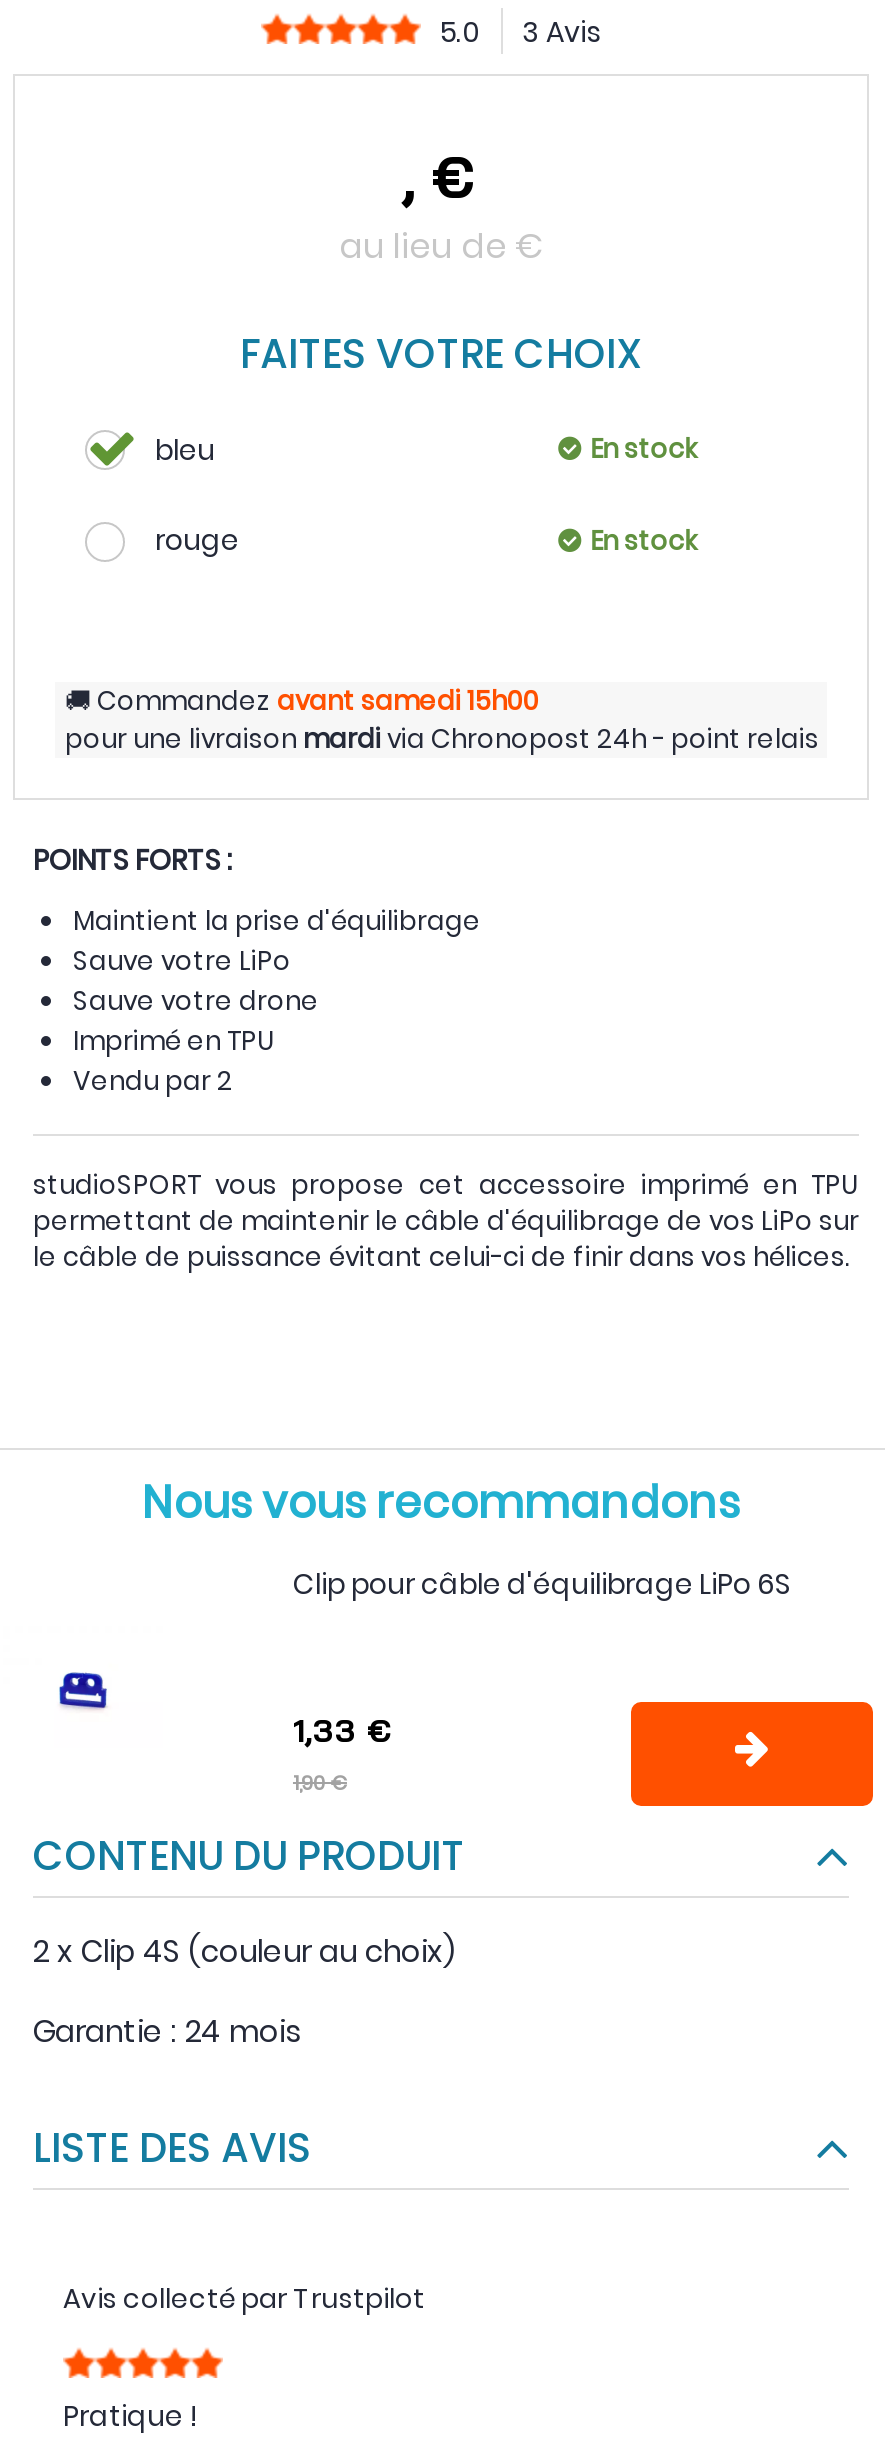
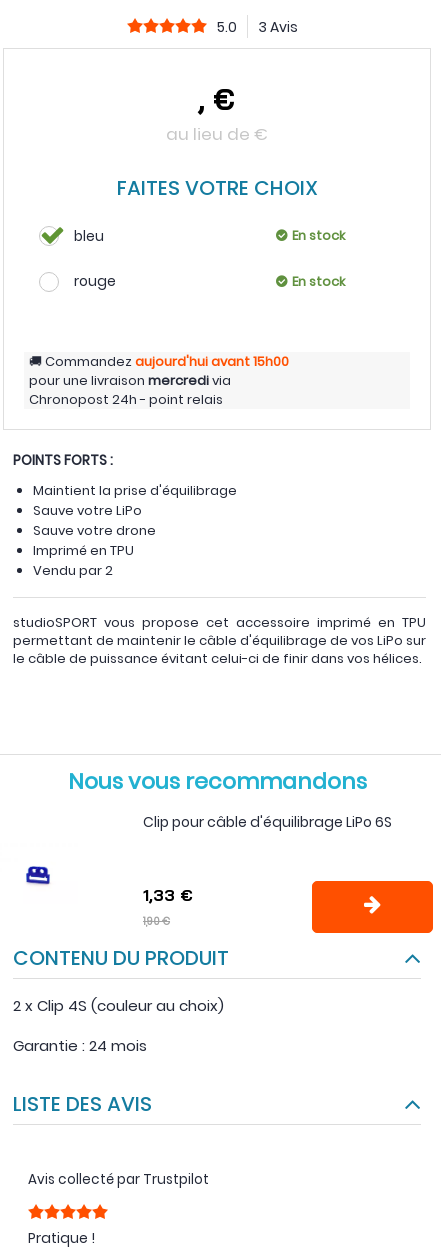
- Commandez avant samedi 15h00
- pour une livraison mardi via Chronopost 24h - point relais
+ Commandez aujourd'hui avant 15h00
+ pour une livraison mercredi via
+ Chronopost 24h - point relais
